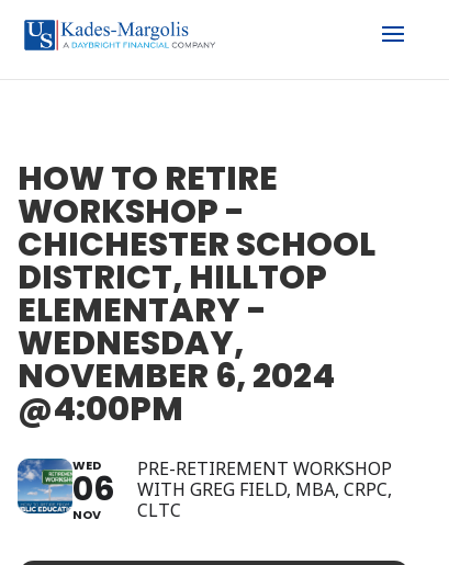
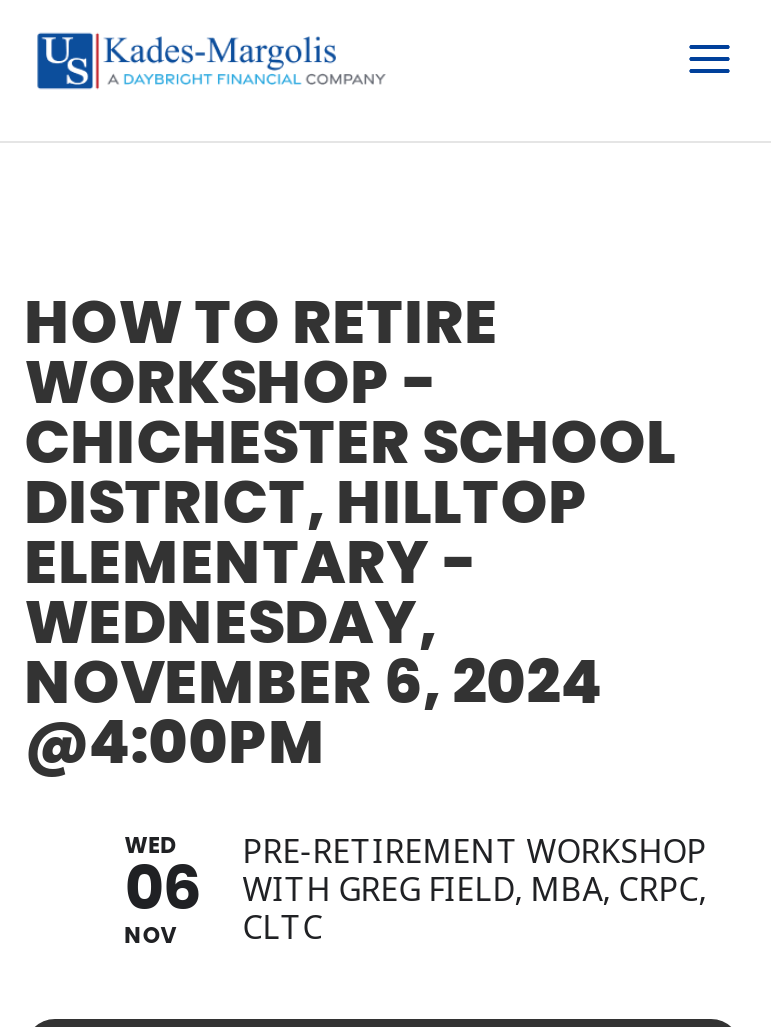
- [image]
